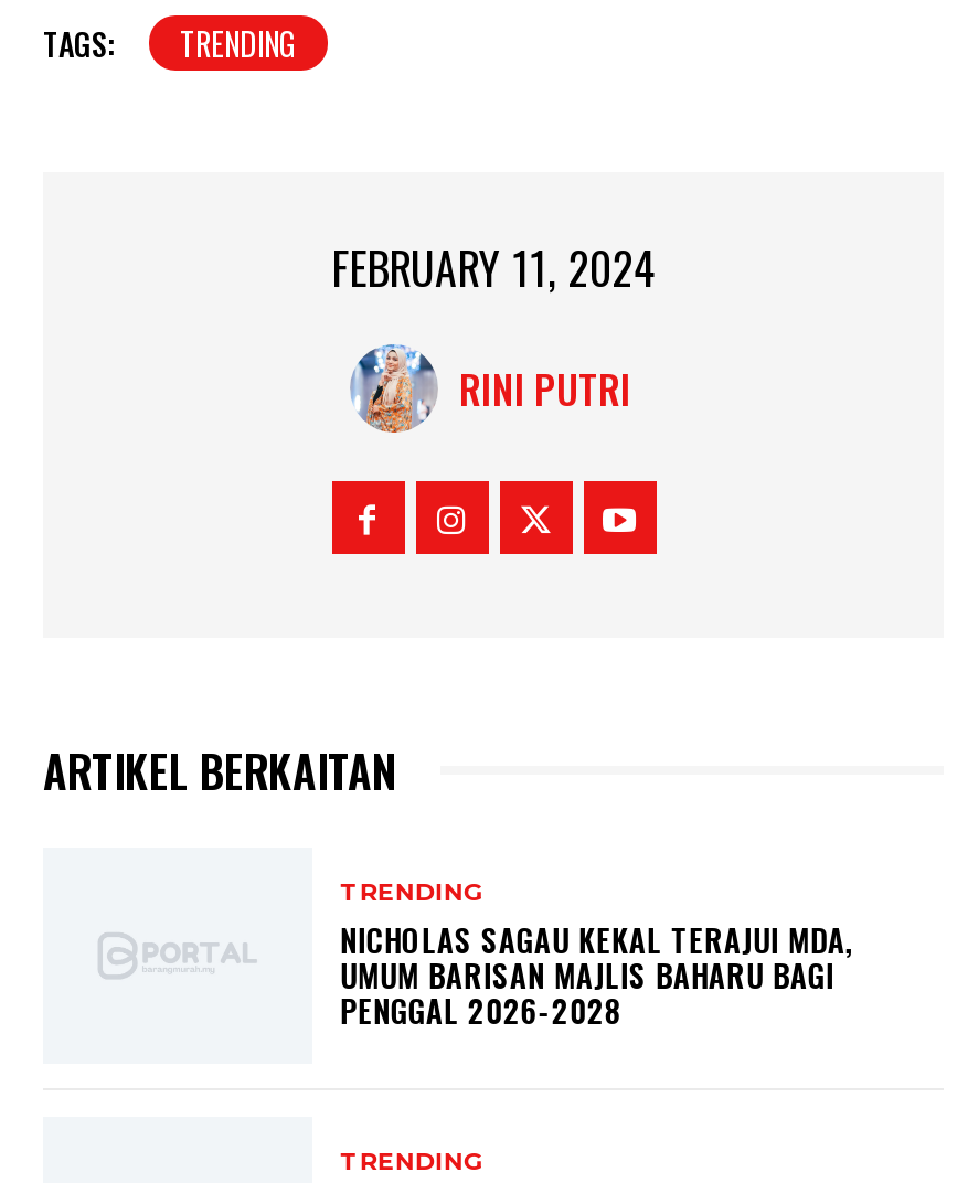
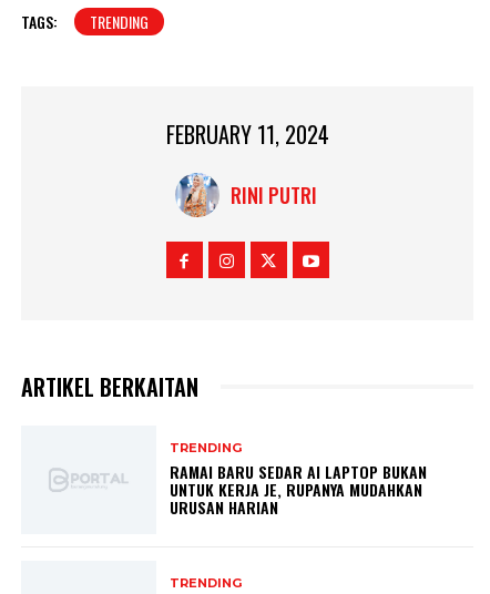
- NICHOLAS SAGAU KEKAL TERAJUI MDA,
- UMUM BARISAN MAJLIS BAHARU BAGI
- PENGGAL 2026-2028
+ RAMAI BARU SEDAR AI LAPTOP BUKAN
+ UNTUK KERJA JE, RUPANYA MUDAHKAN
+ URUSAN HARIAN
